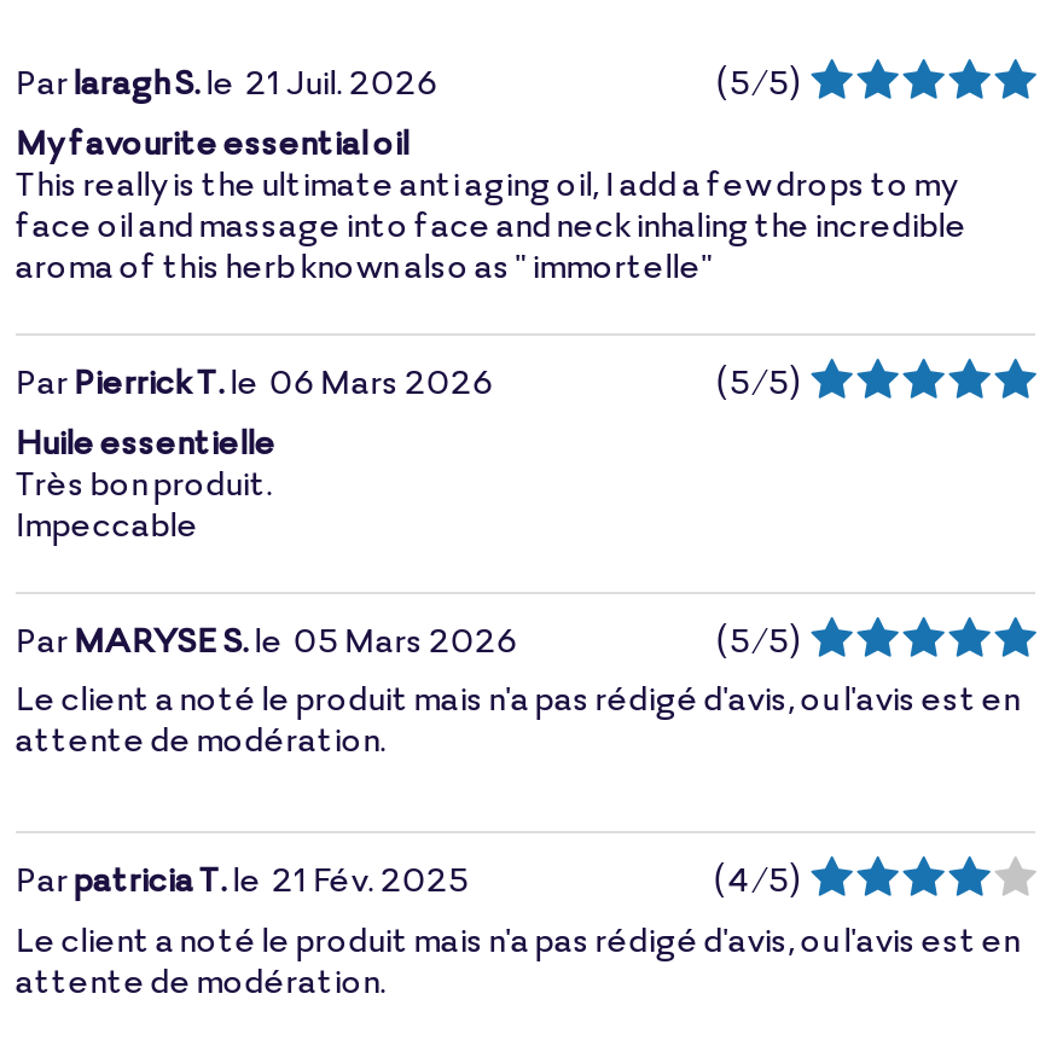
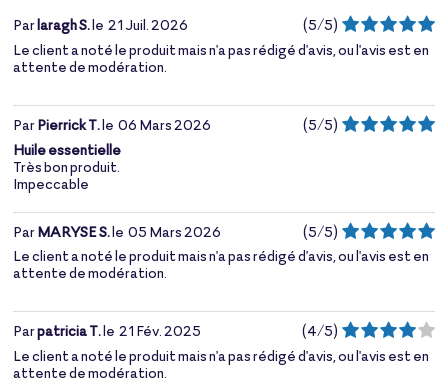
- My favourite essential oil
- This really is the ultimate anti aging oil, I add a few drops to my
- face oil and massage into face and neck inhaling the incredible
- aroma of this herb known also as " immortelle"
+ Le client a noté le produit mais n'a pas rédigé d'avis, ou l'avis est en
+ attente de modération.
